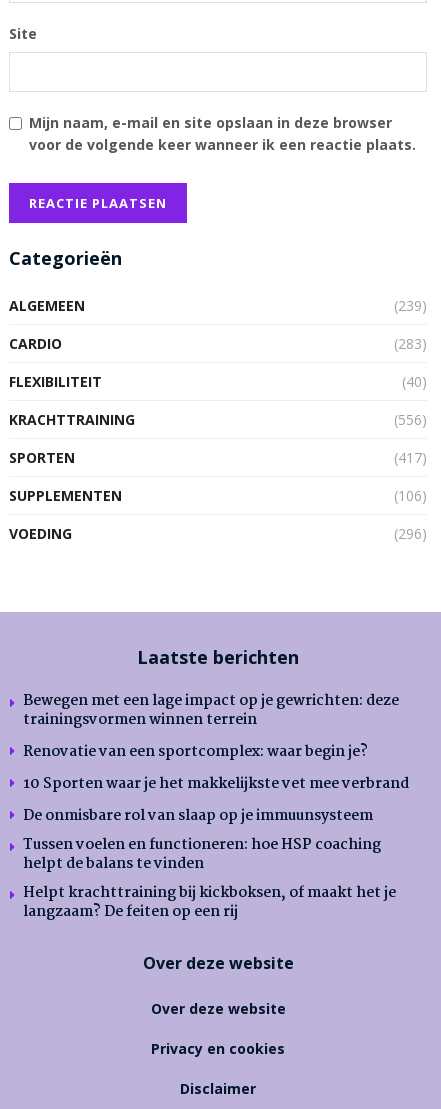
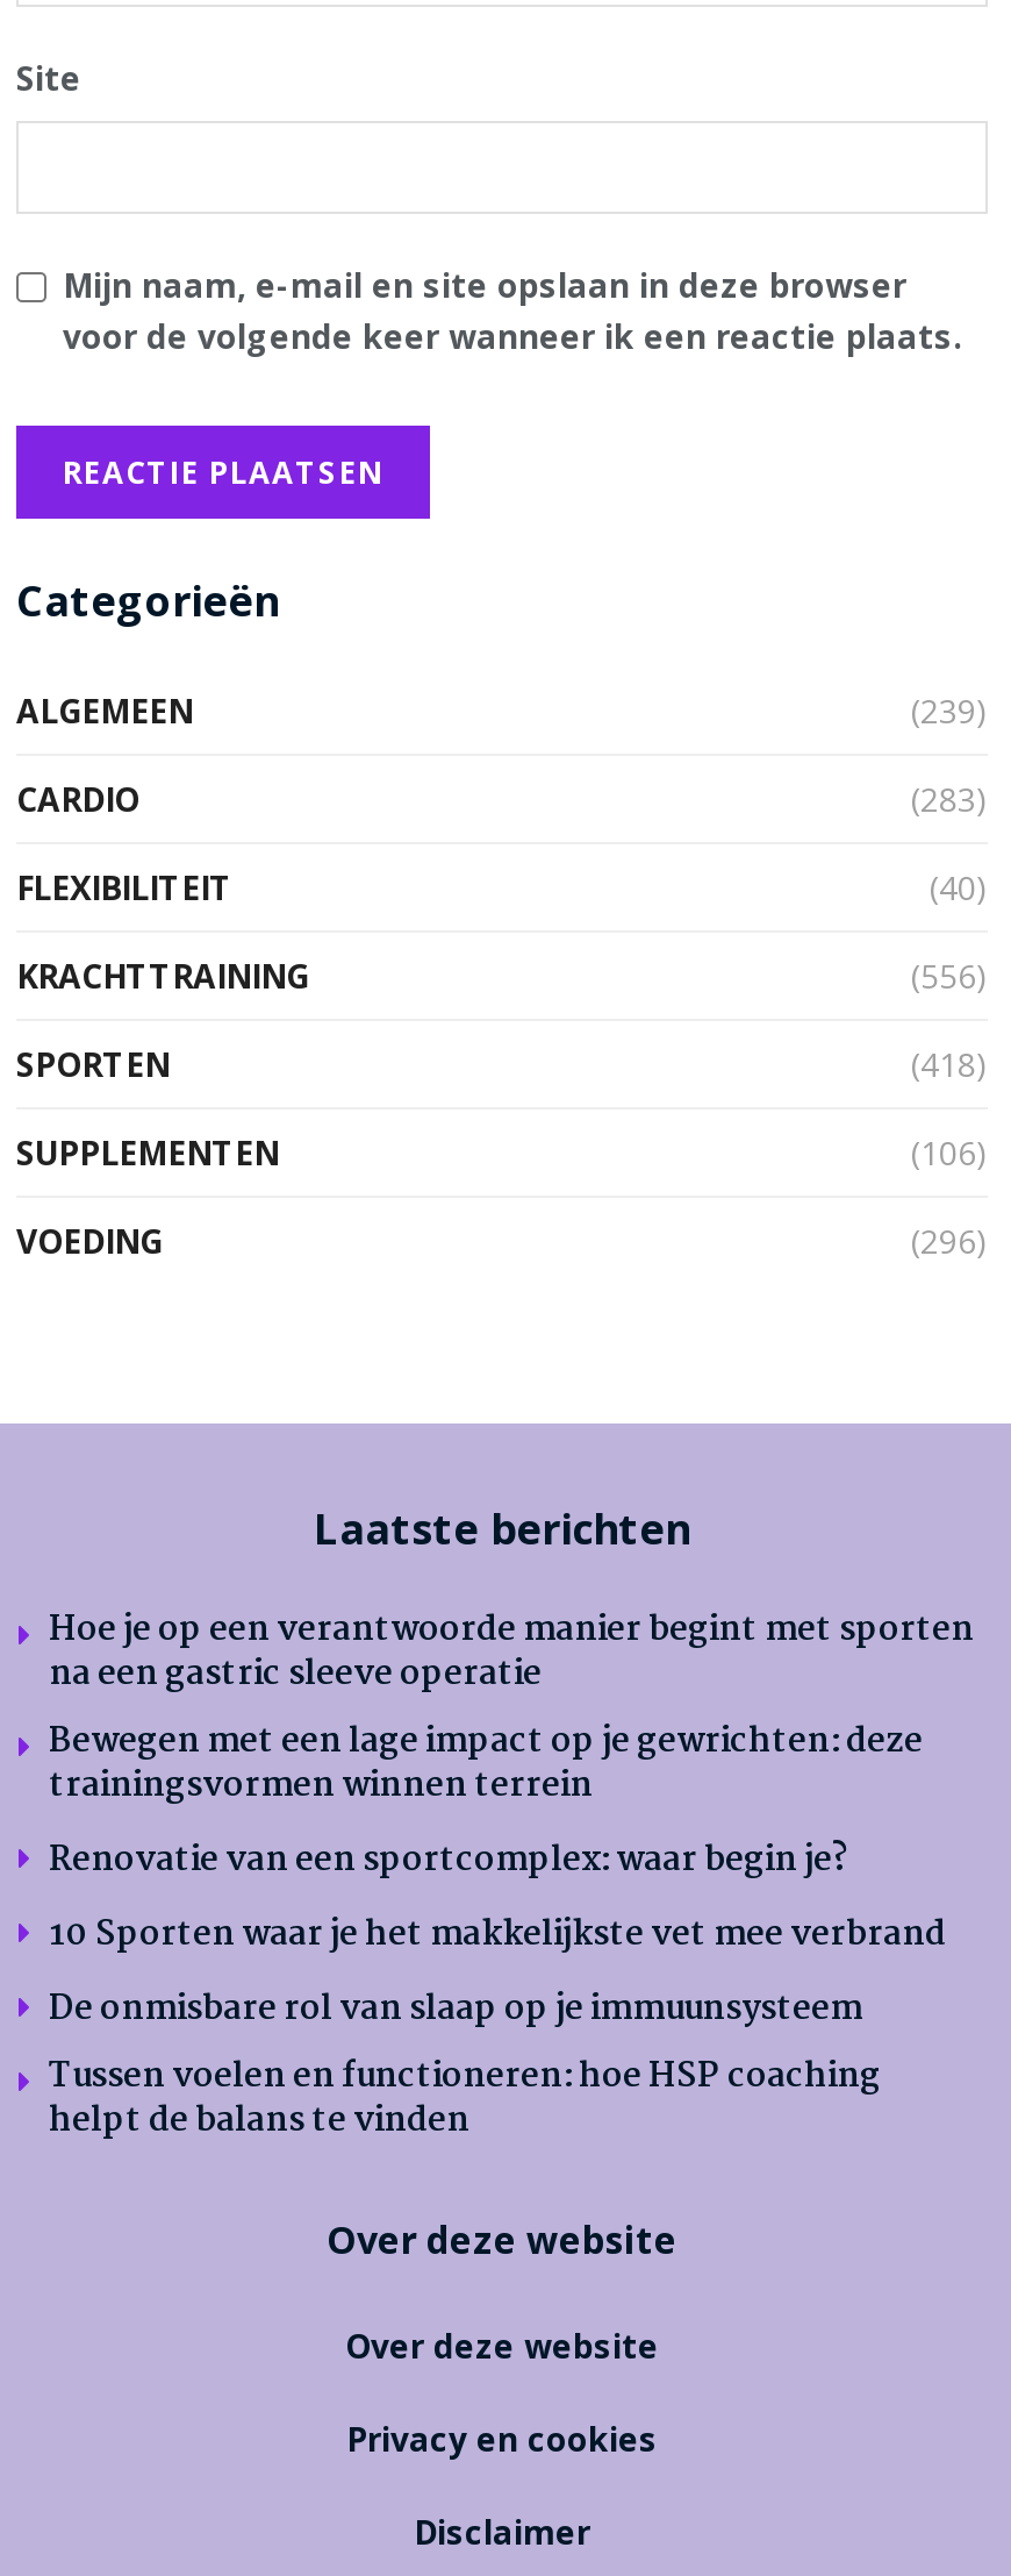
- (417)
+ (418)

+ Hoe je op een verantwoorde manier begint met sporten
+ na een gastric sleeve operatie

moved down: Bewegen met een lage impact op je gewrichten: deze | trainingsvormen winnen terrein | Renovatie van een sportcomplex: waar begin je? | 10 Sporten waar je het makkelijkste vet mee verbrand | De onmisbare rol van slaap op je immuunsysteem | Tussen voelen en functioneren: hoe HSP coaching | helpt de balans te vinden

- Helpt krachttraining bij kickboksen, of maakt het je
- langzaam? De feiten op een rij
